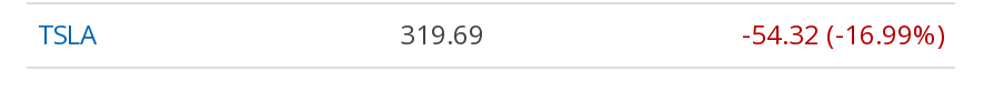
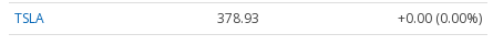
- 319.69
- -54.32 (-16.99%)
+ 378.93
+ +0.00 (0.00%)
